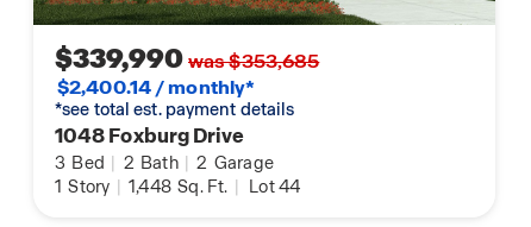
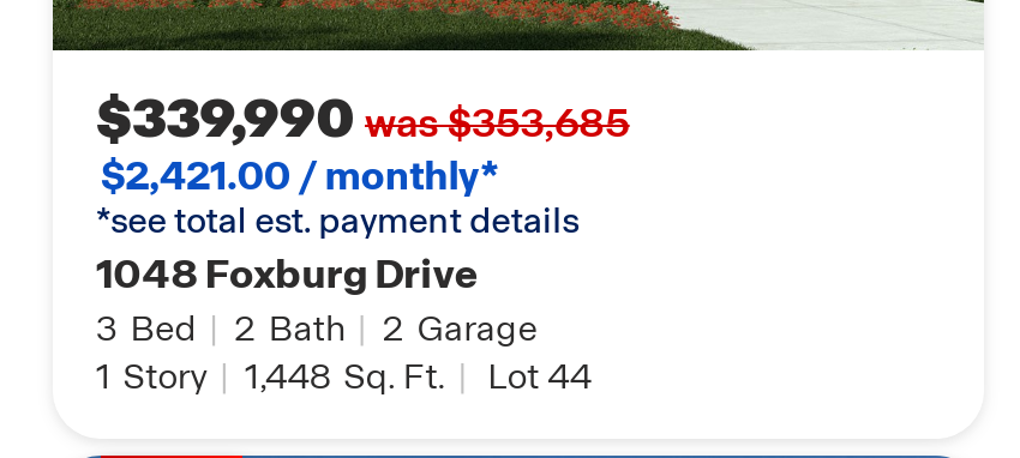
- $2,400.14 / monthly*
+ $2,421.00 / monthly*
